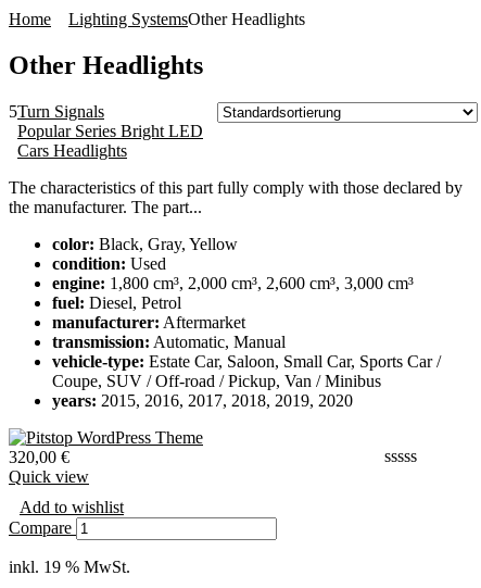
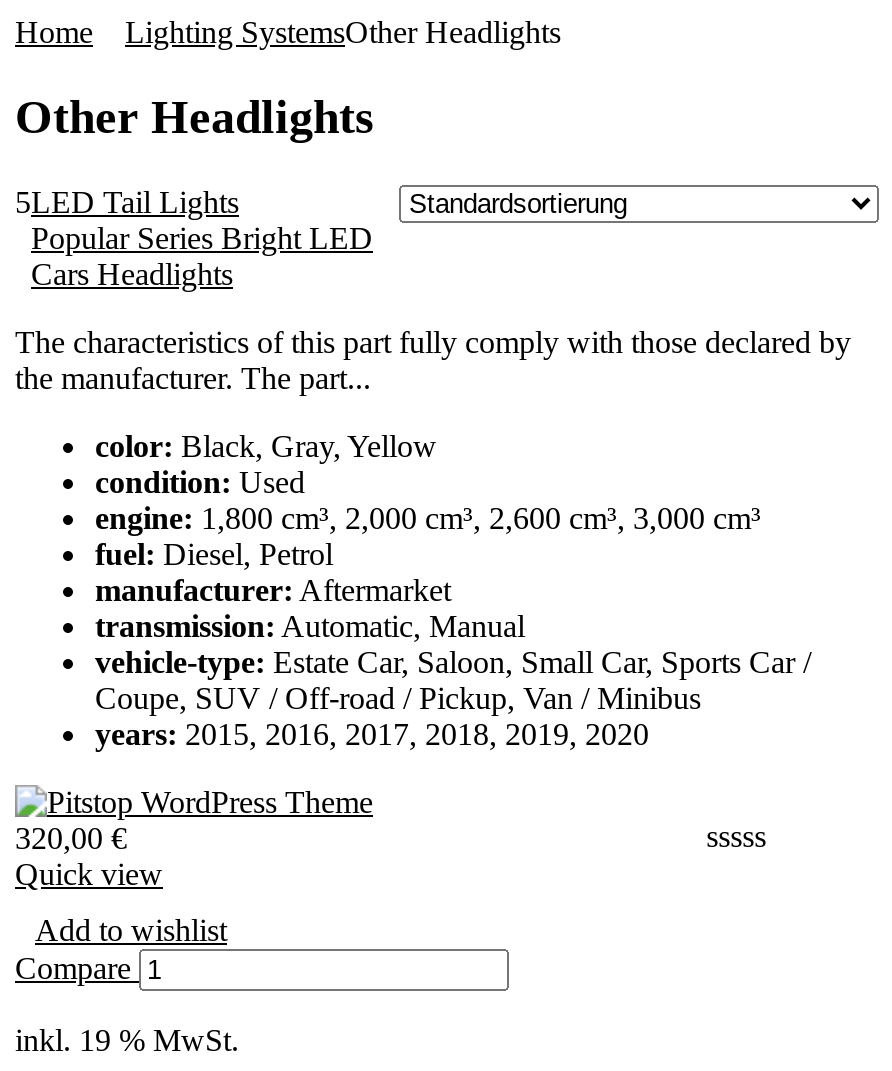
- 5Turn Signals
+ 5LED Tail Lights
